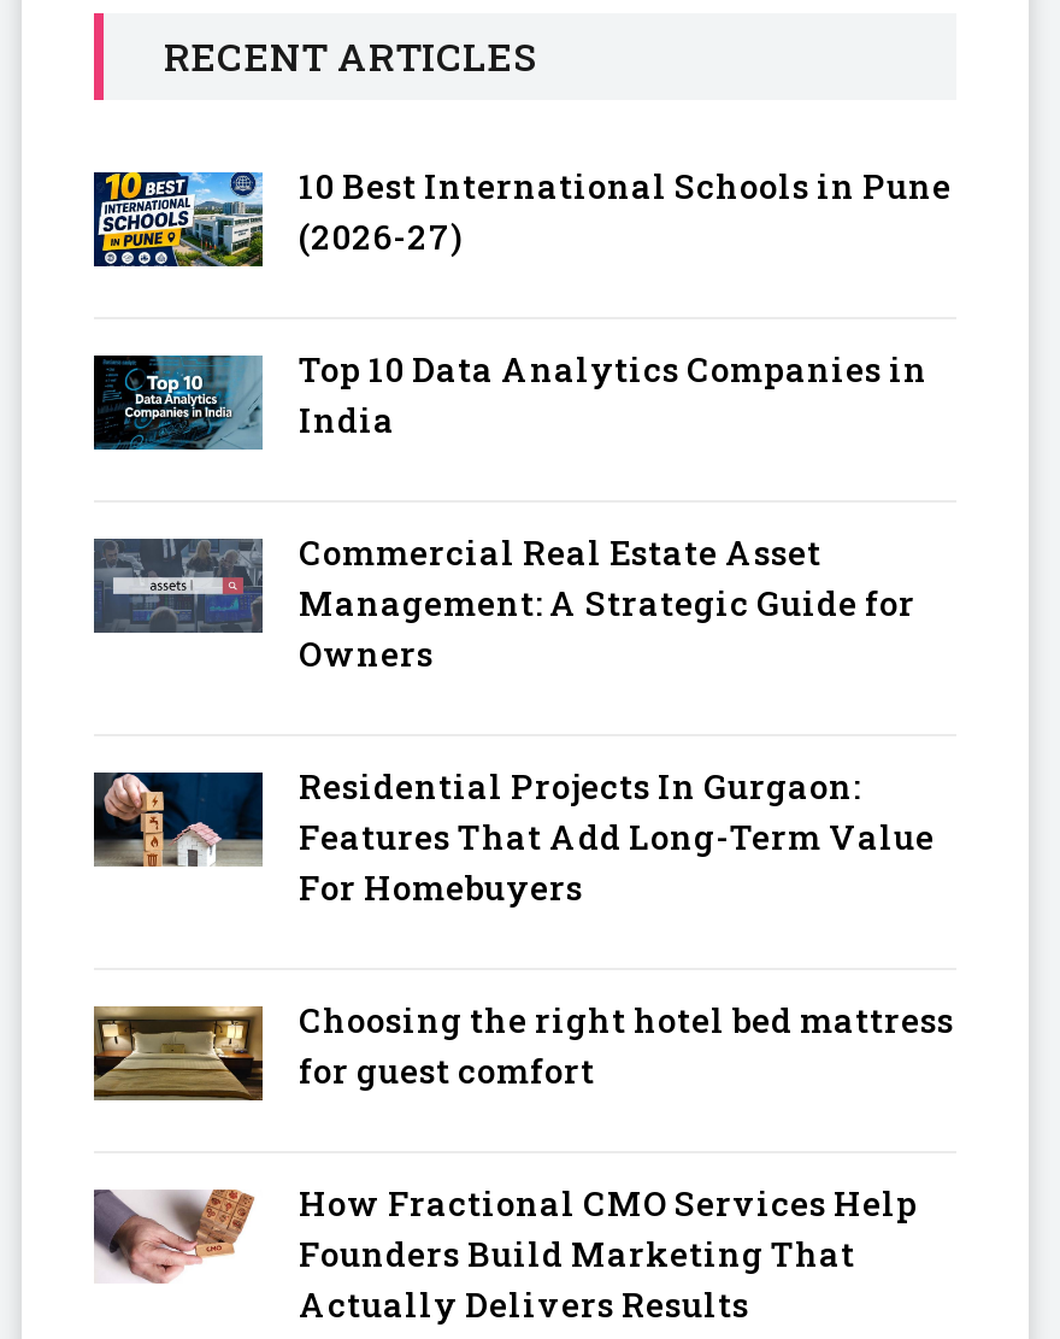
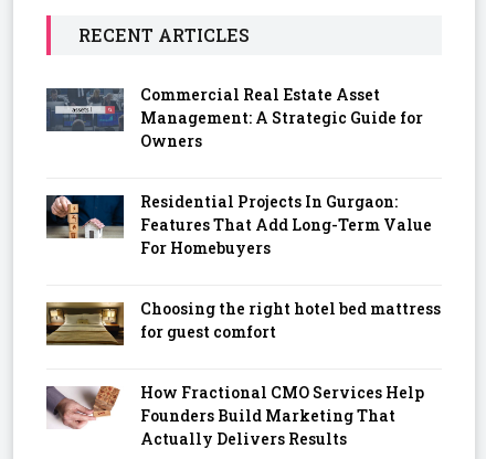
- [image]
- 10 Best International Schools in Pune
- (2026-27)
- Top 10 Data Analytics Companies in
- India

- [image]
